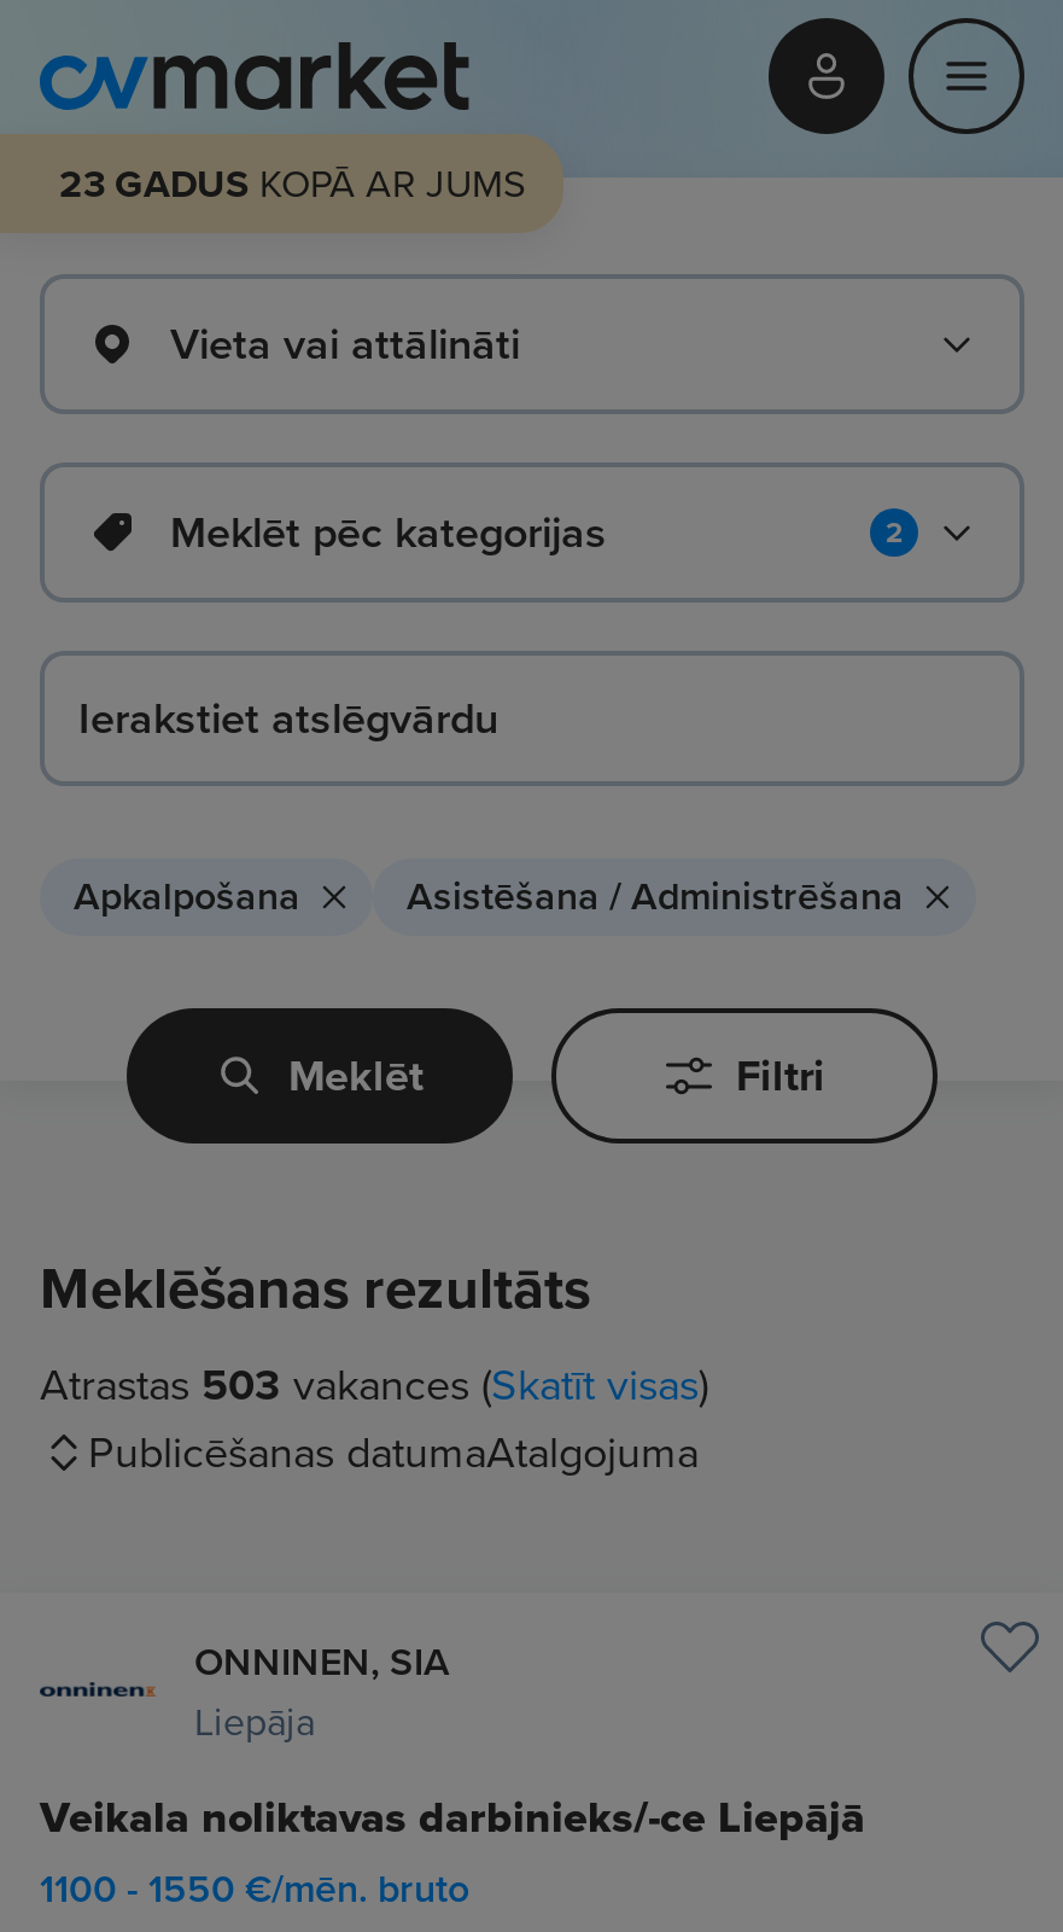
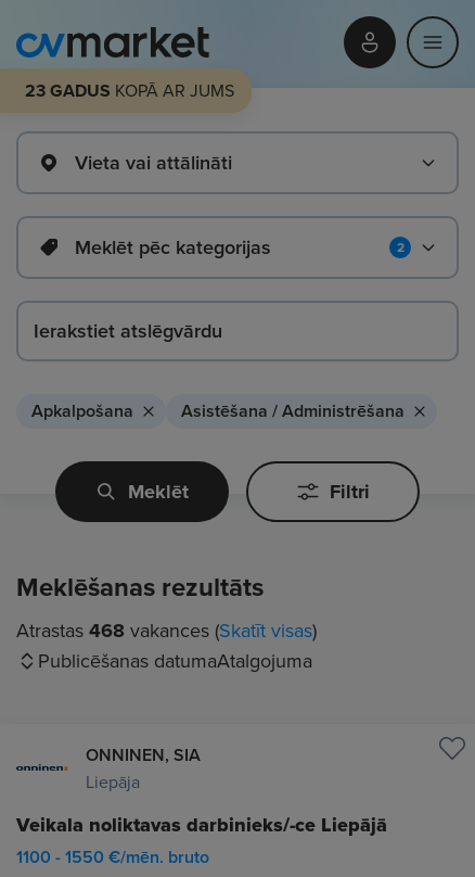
- Atrastas 503 vakances (Skatīt visas)
+ Atrastas 468 vakances (Skatīt visas)
